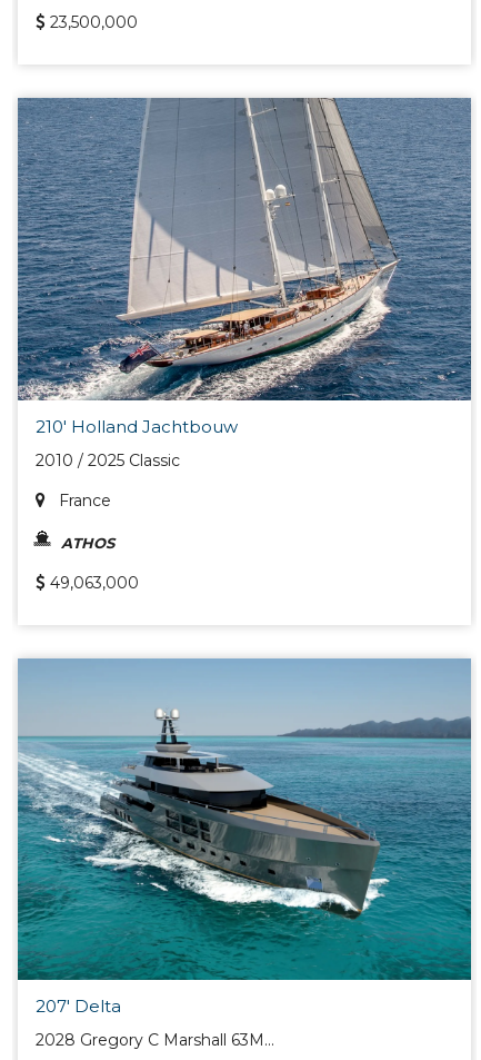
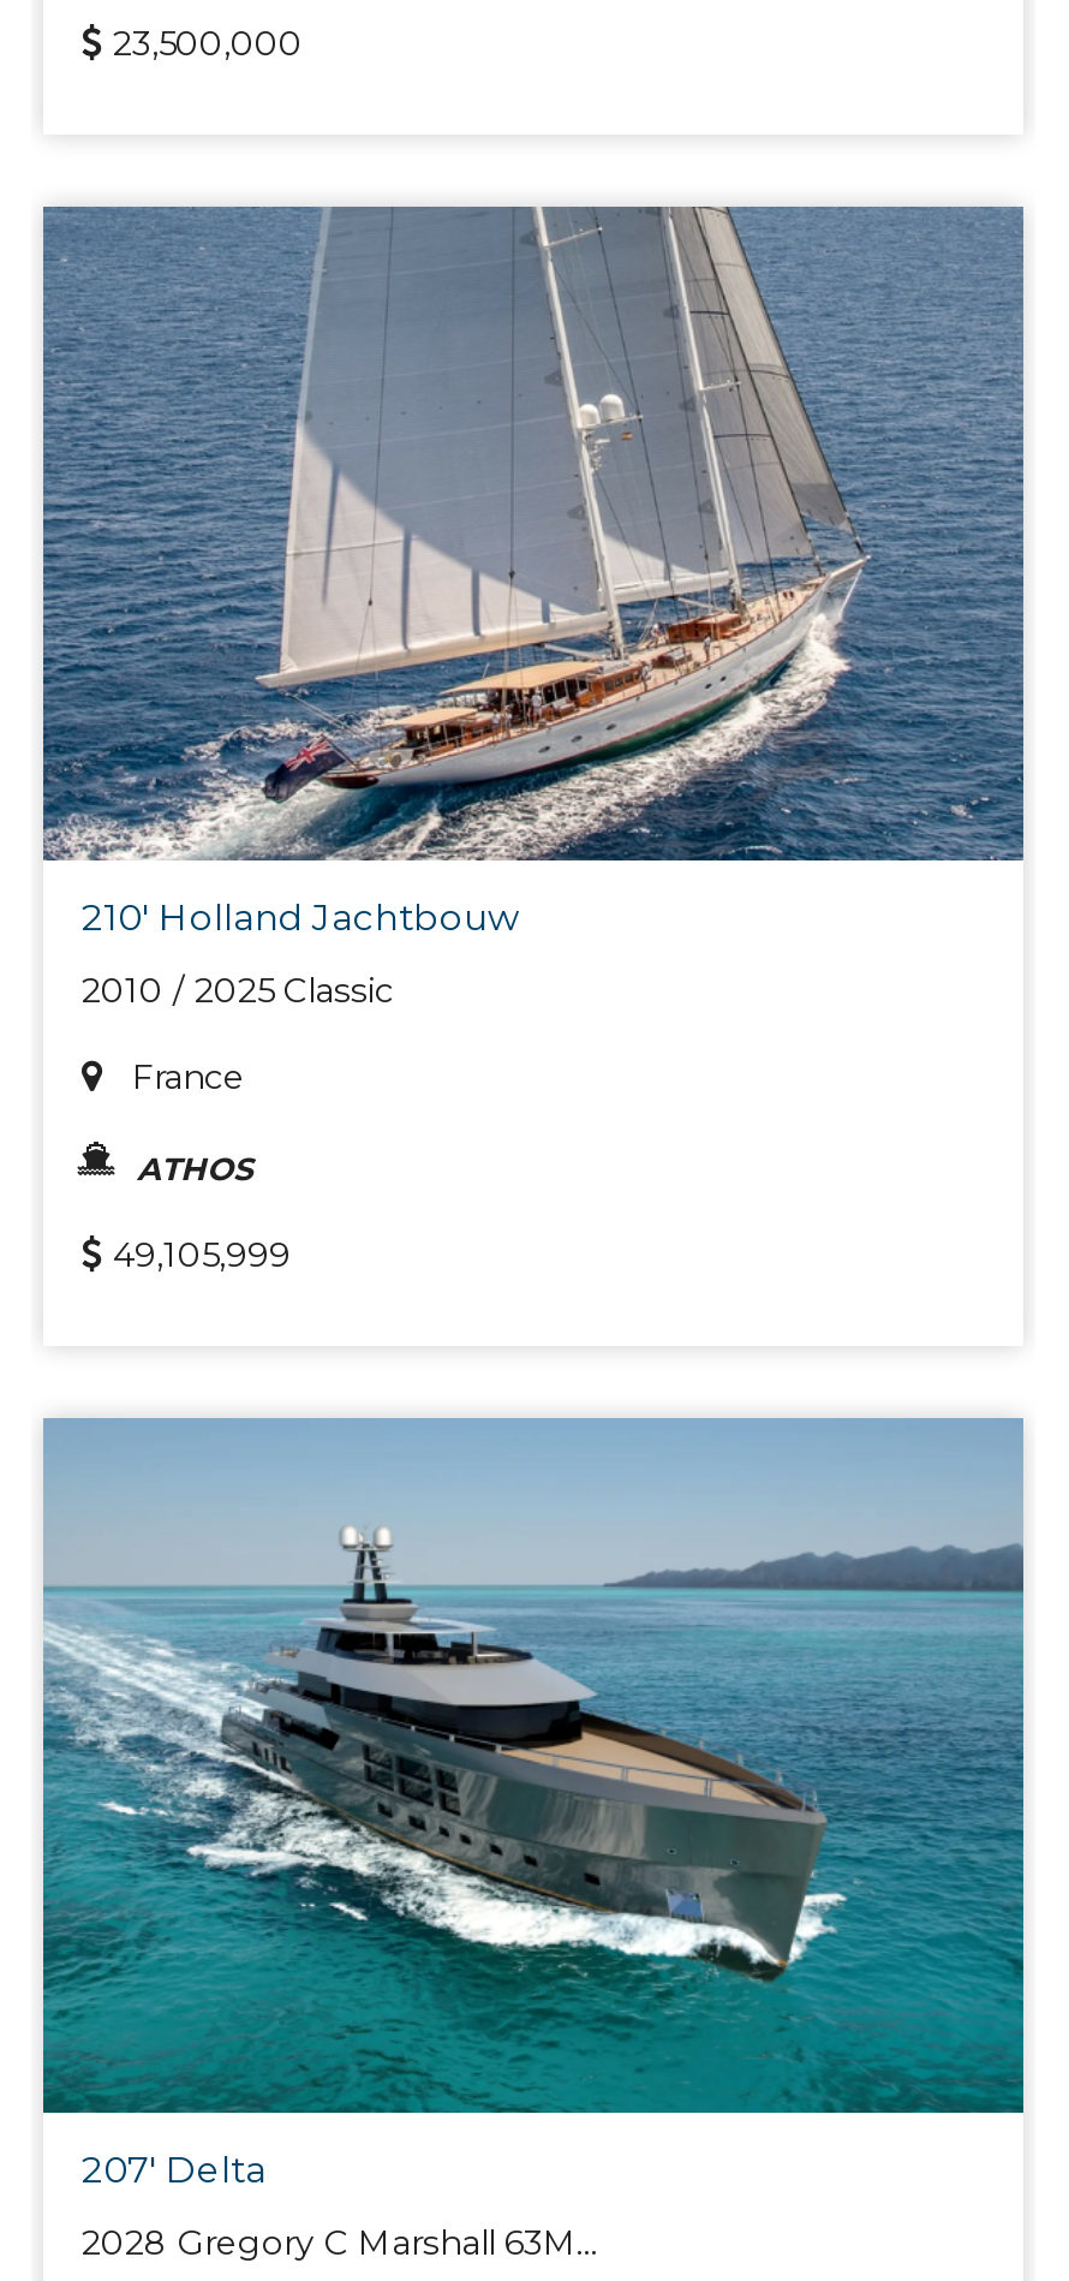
- 49,063,000
+ 49,105,999
